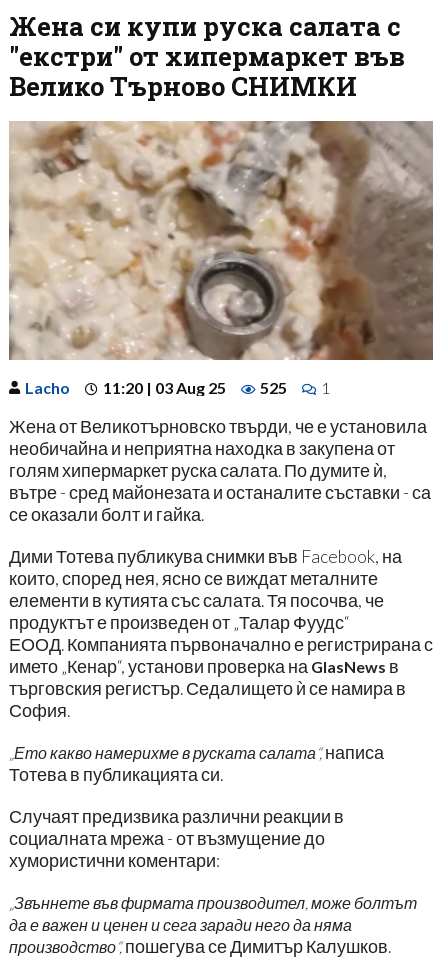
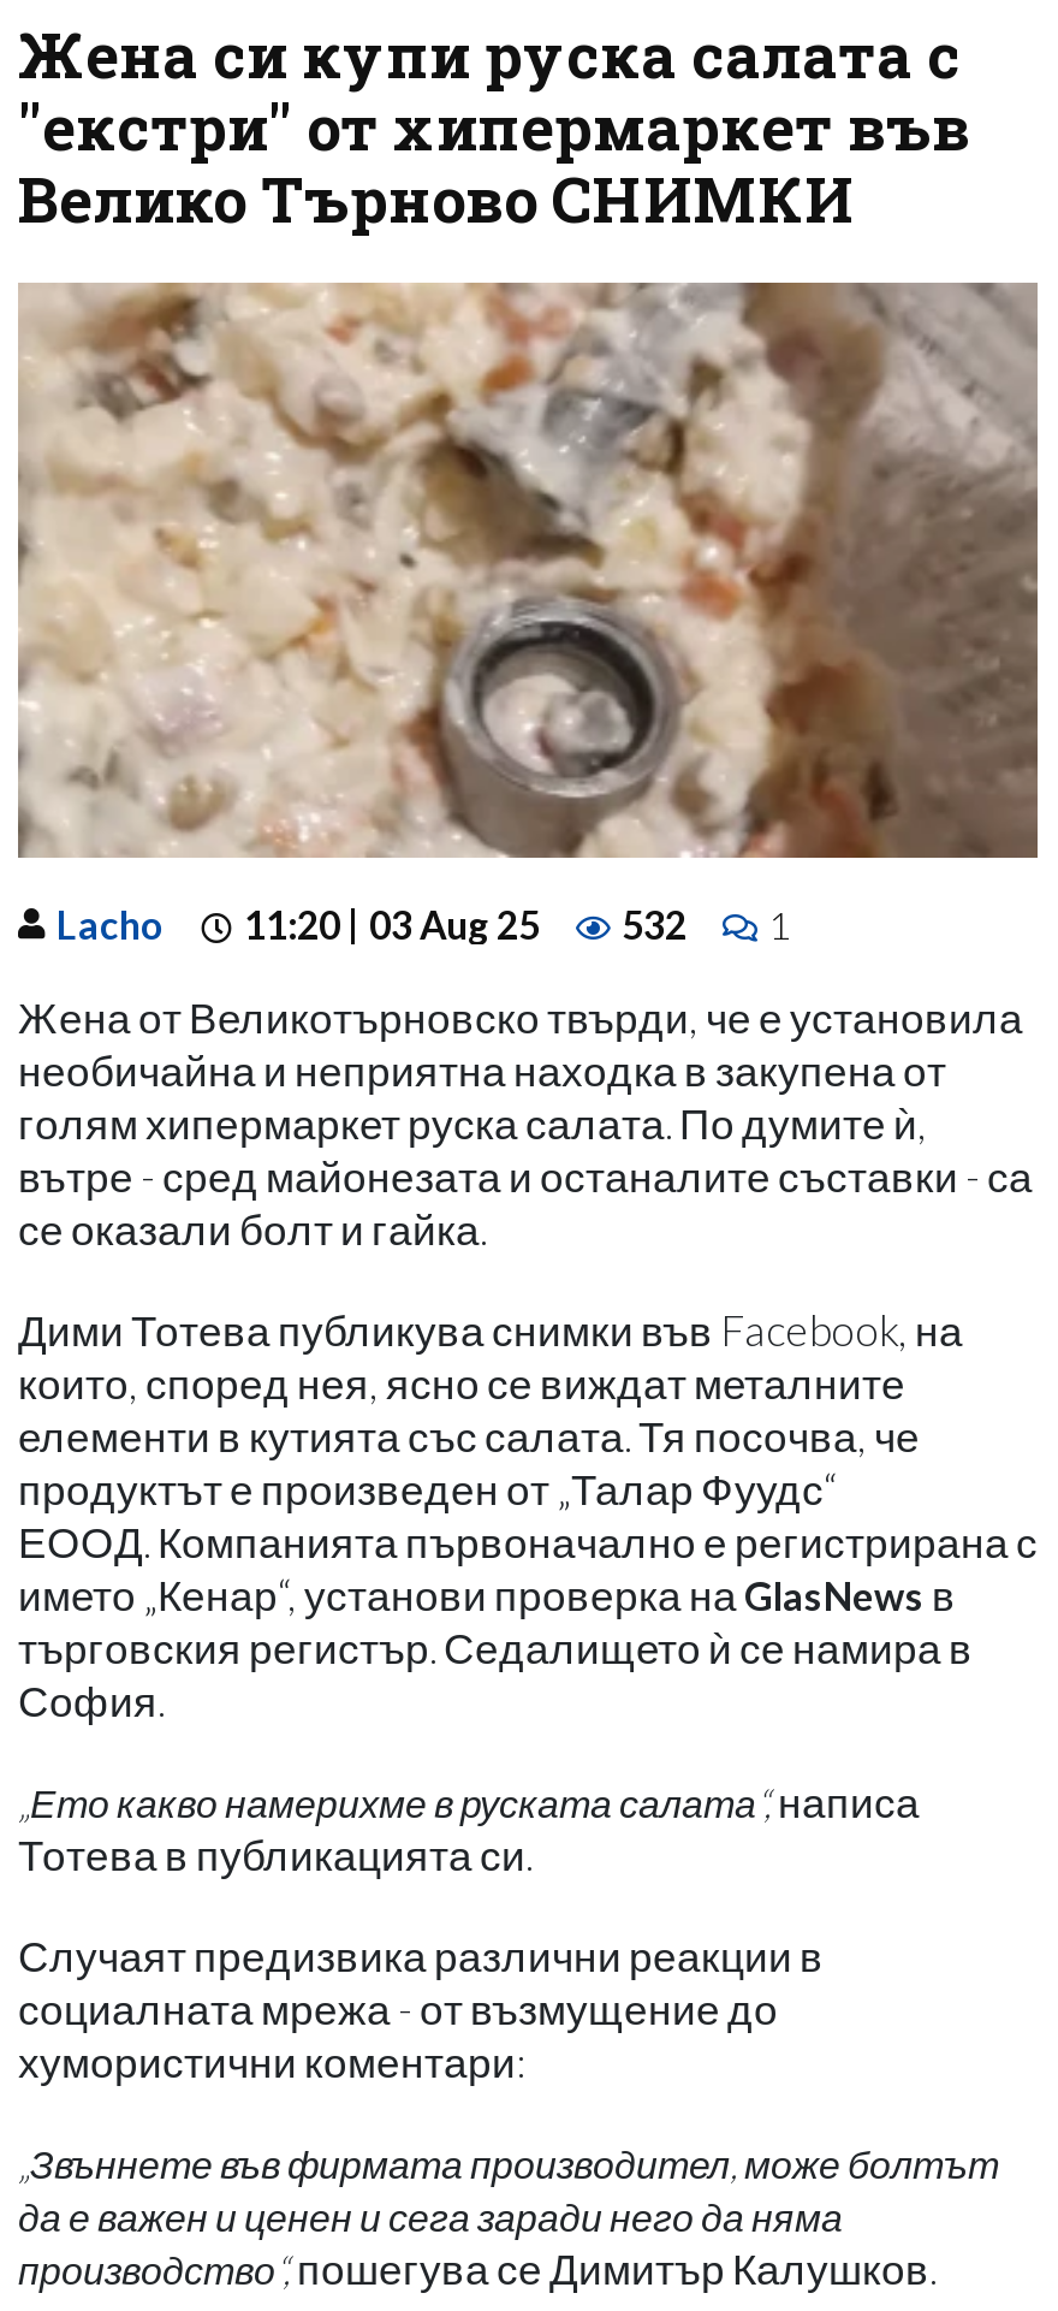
- 525
+ 532
